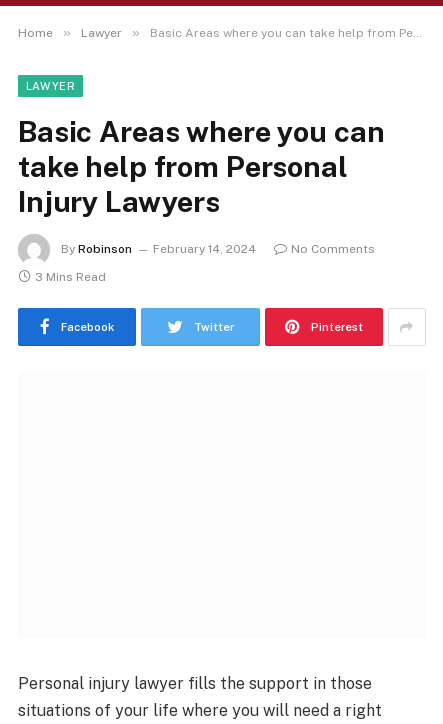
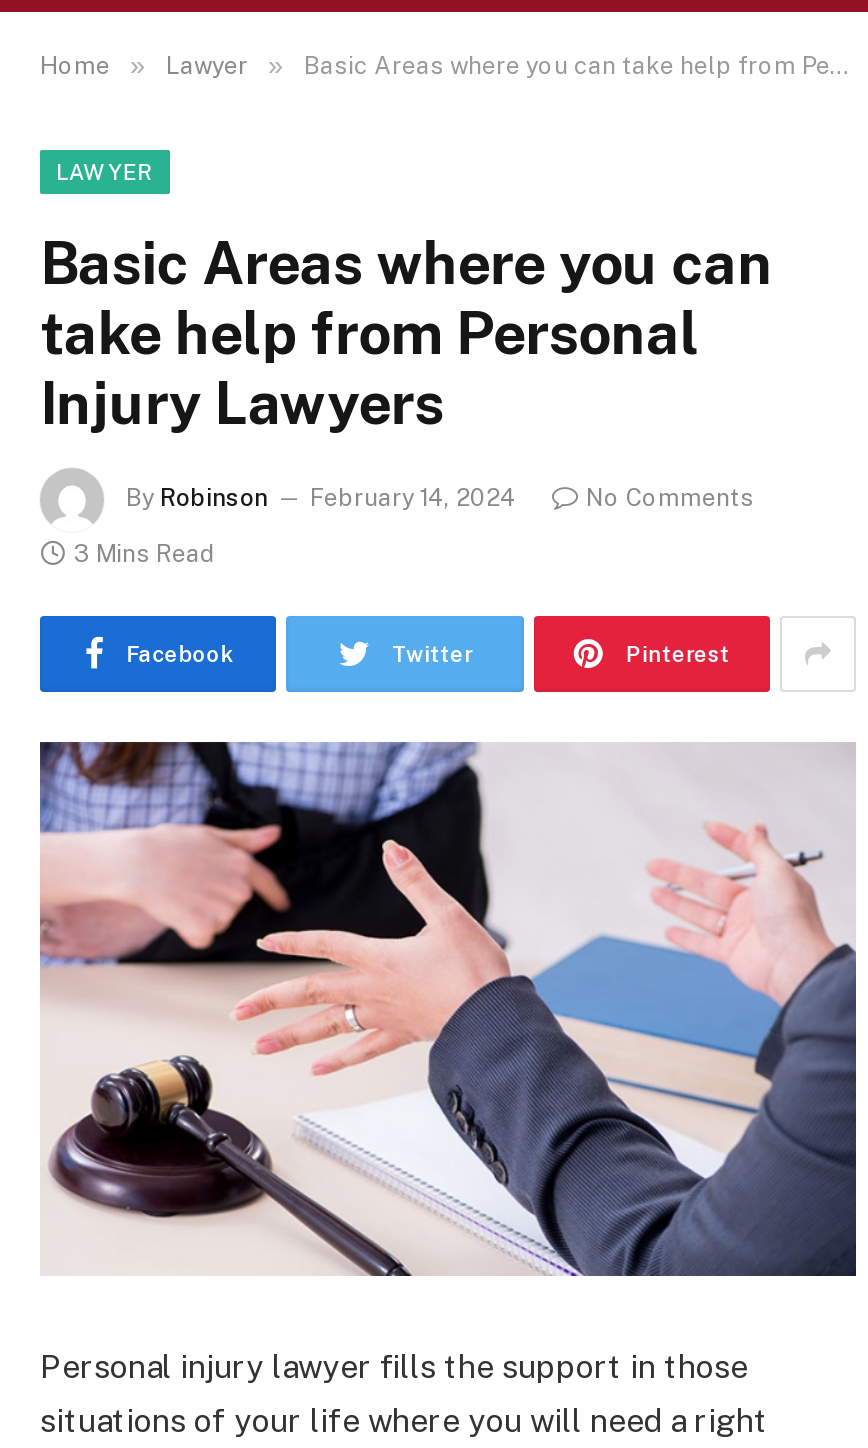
+ [image]
